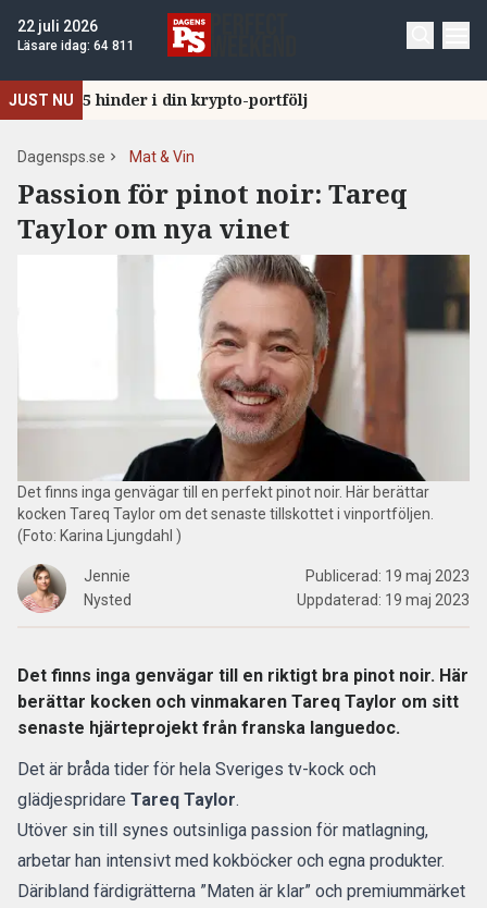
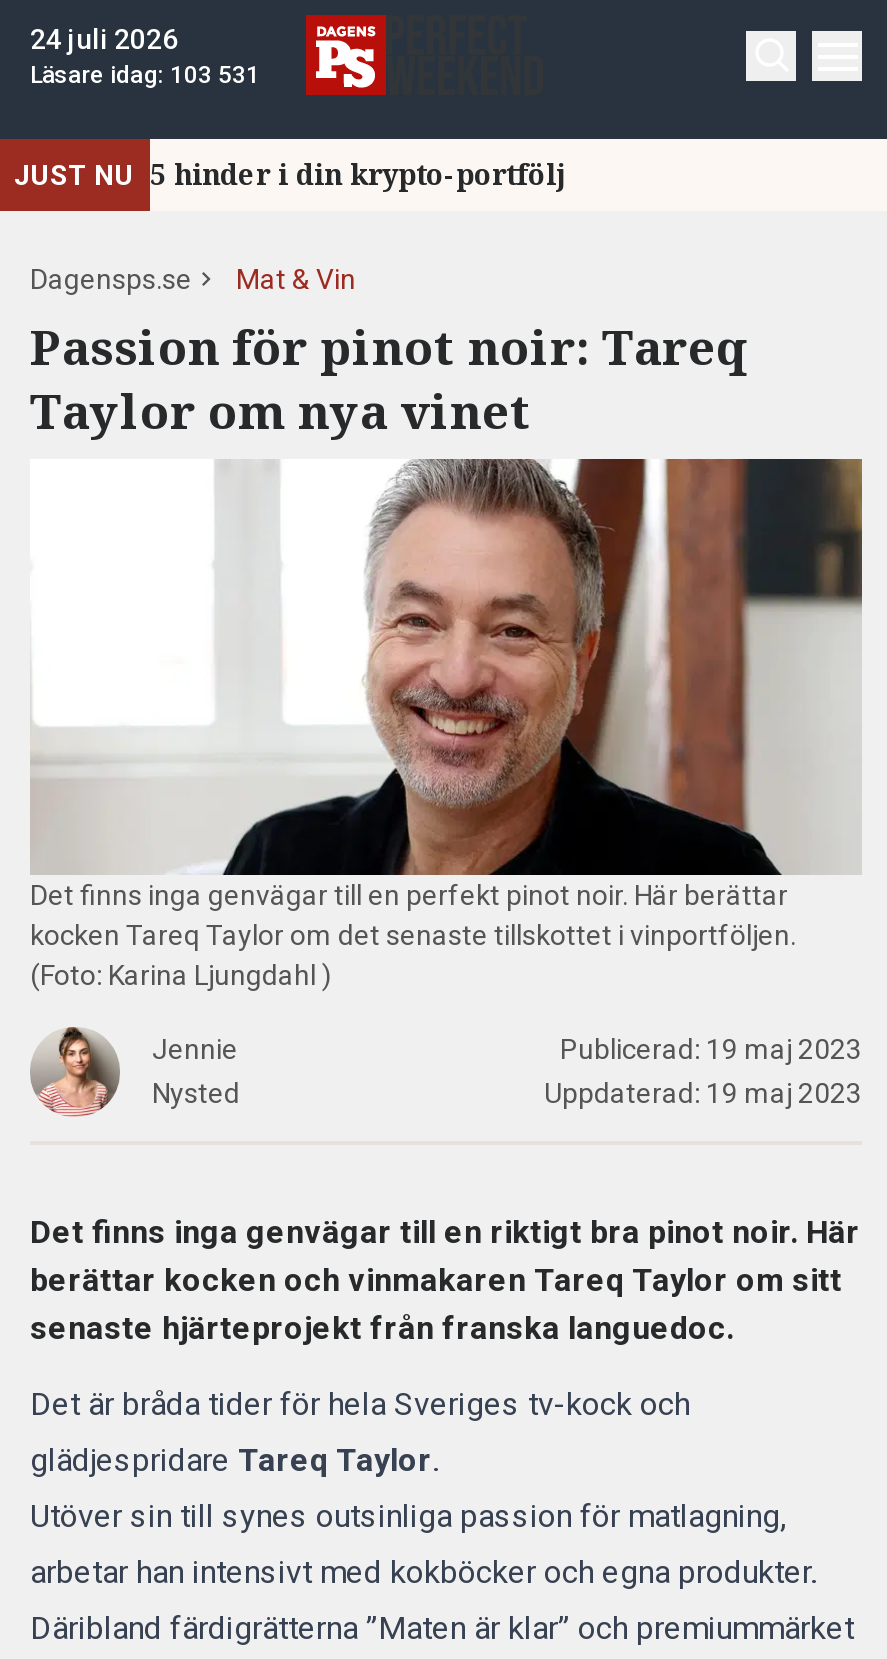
- 22 juli 2026
+ 24 juli 2026

- Läsare idag: 64 811
+ Läsare idag: 103 531
